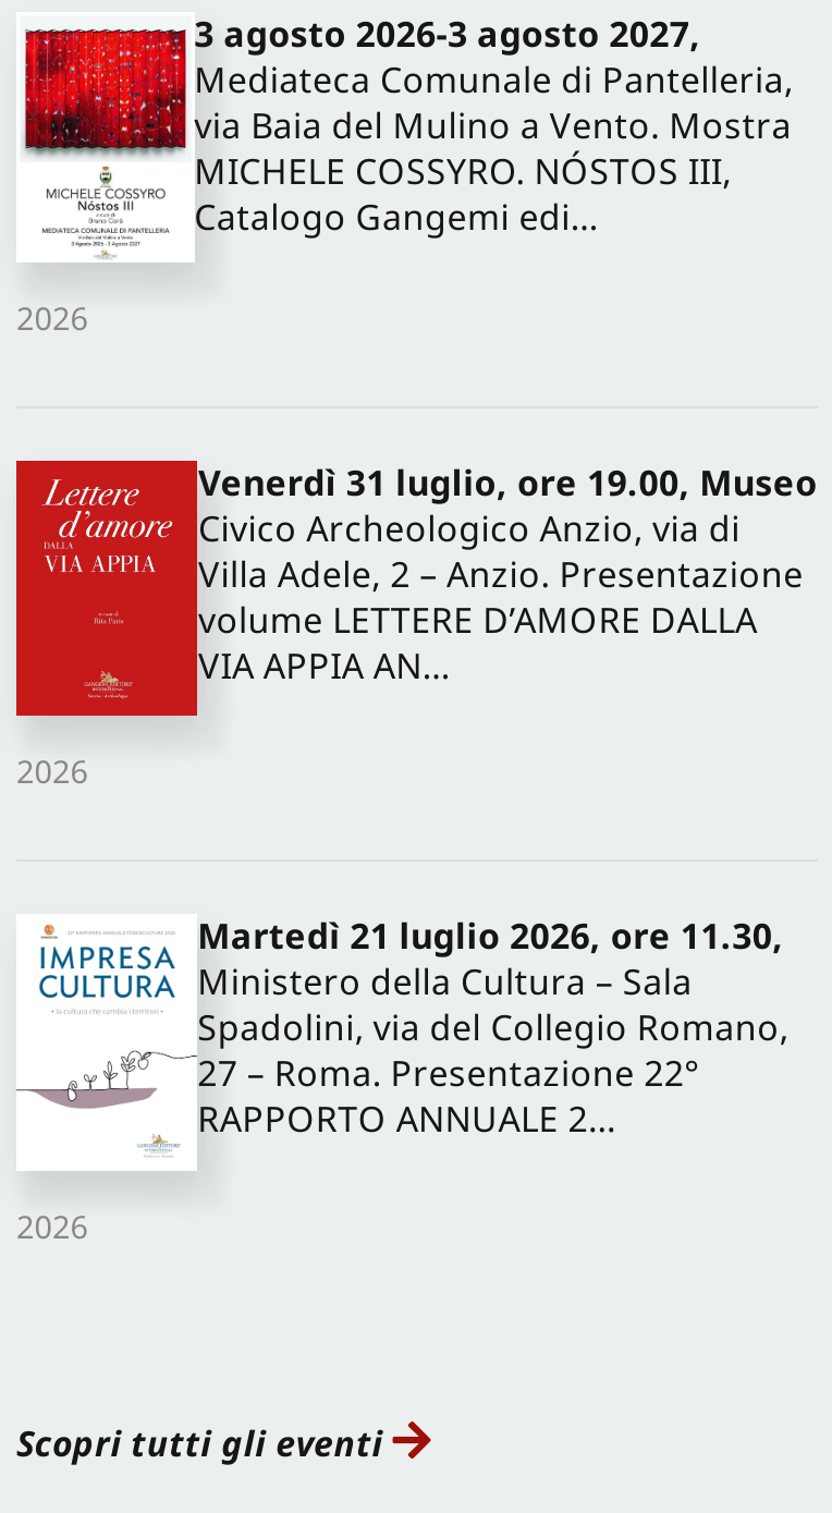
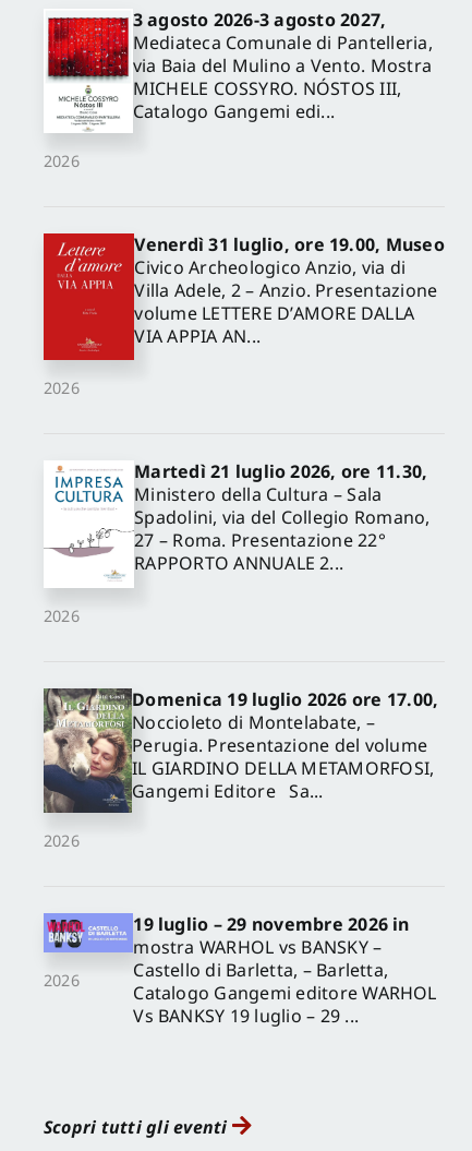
+ [image]
+ Domenica 19 luglio 2026 ore 17.00,
+ Noccioleto di Montelabate, –
+ Perugia. Presentazione del volume
+ IL GIARDINO DELLA METAMORFOSI,
+ Gangemi Editore Sa...

+ [image]
+ 2026

+ 2026

+ 19 luglio – 29 novembre 2026 in
+ mostra WARHOL vs BANSKY –
+ Castello di Barletta, – Barletta,
+ Catalogo Gangemi editore WARHOL
+ Vs BANKSY 19 luglio – 29 ...
